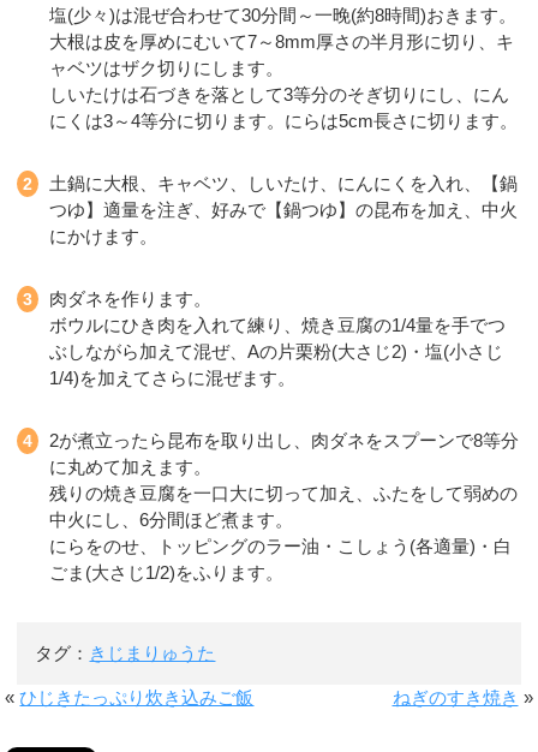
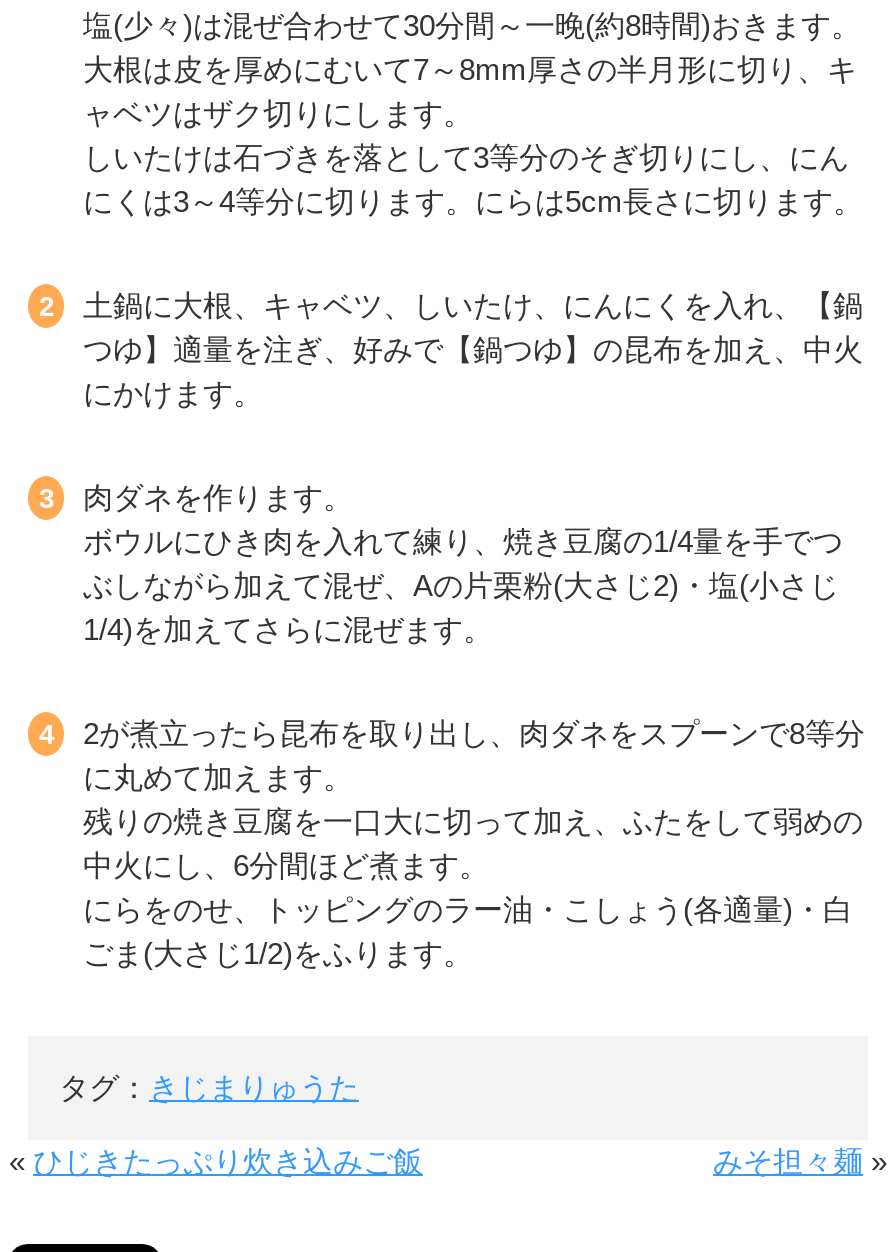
- ねぎのすき焼き»
+ みそ担々麺»
